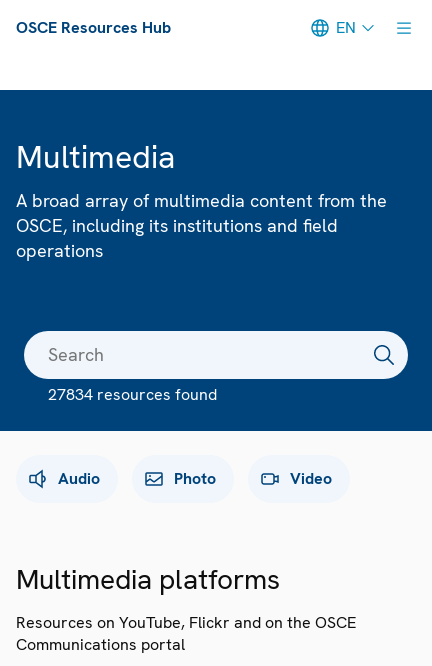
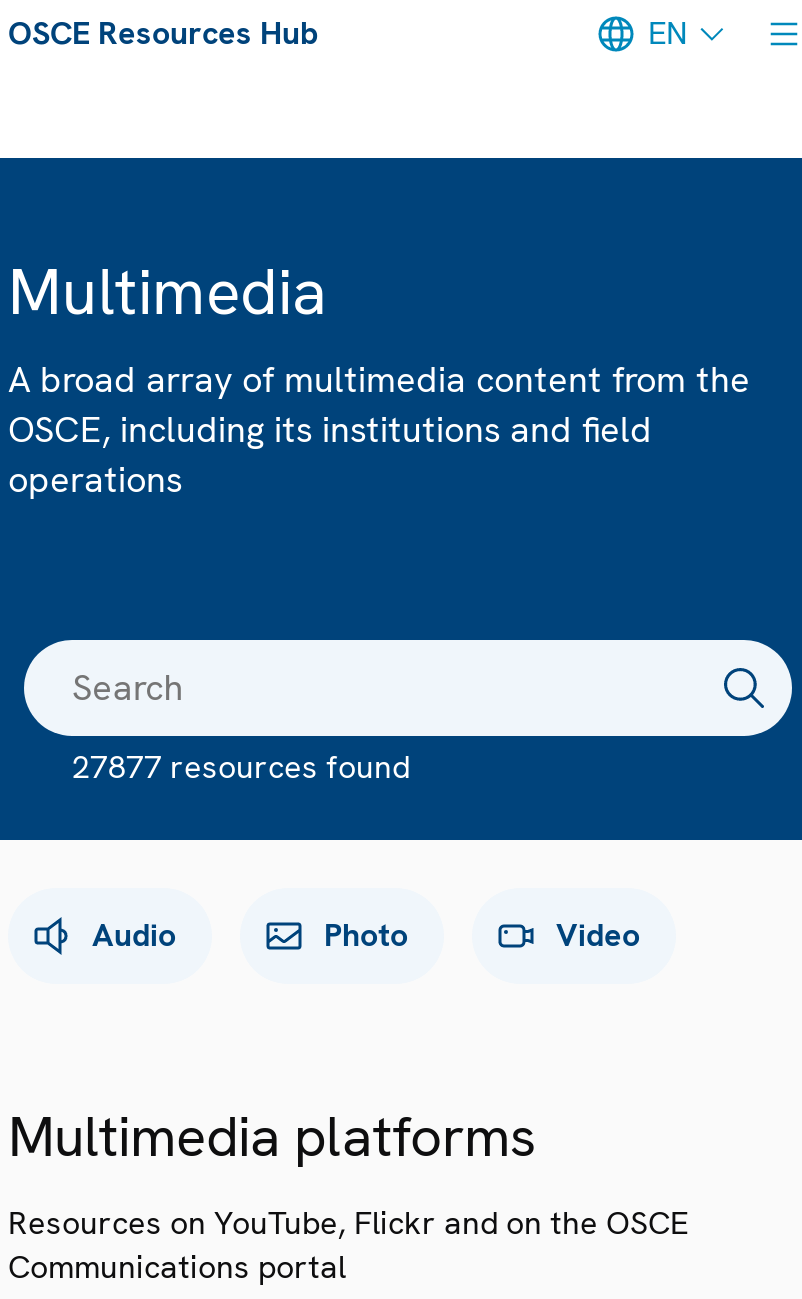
- 27834 resources found
+ 27877 resources found
